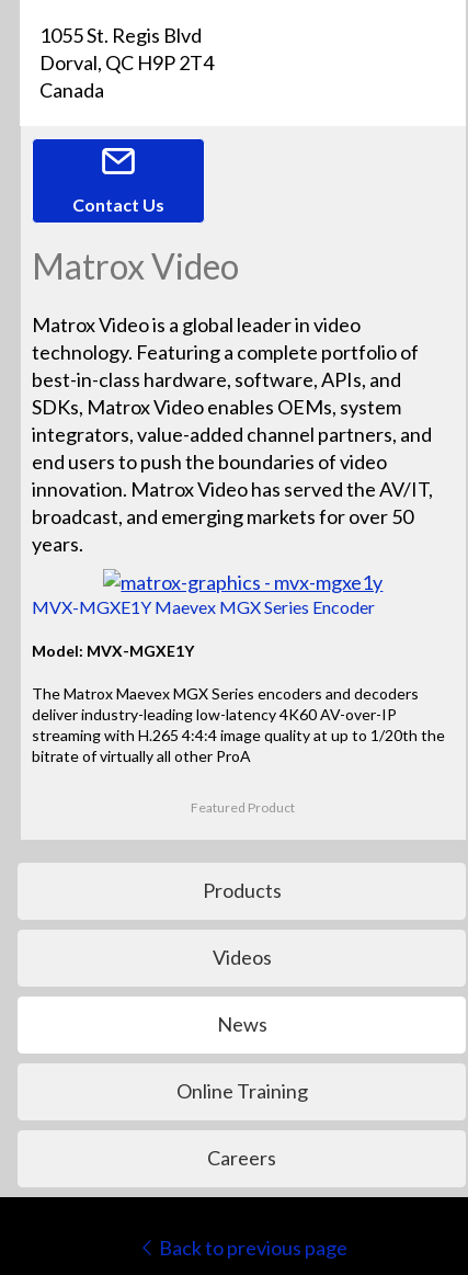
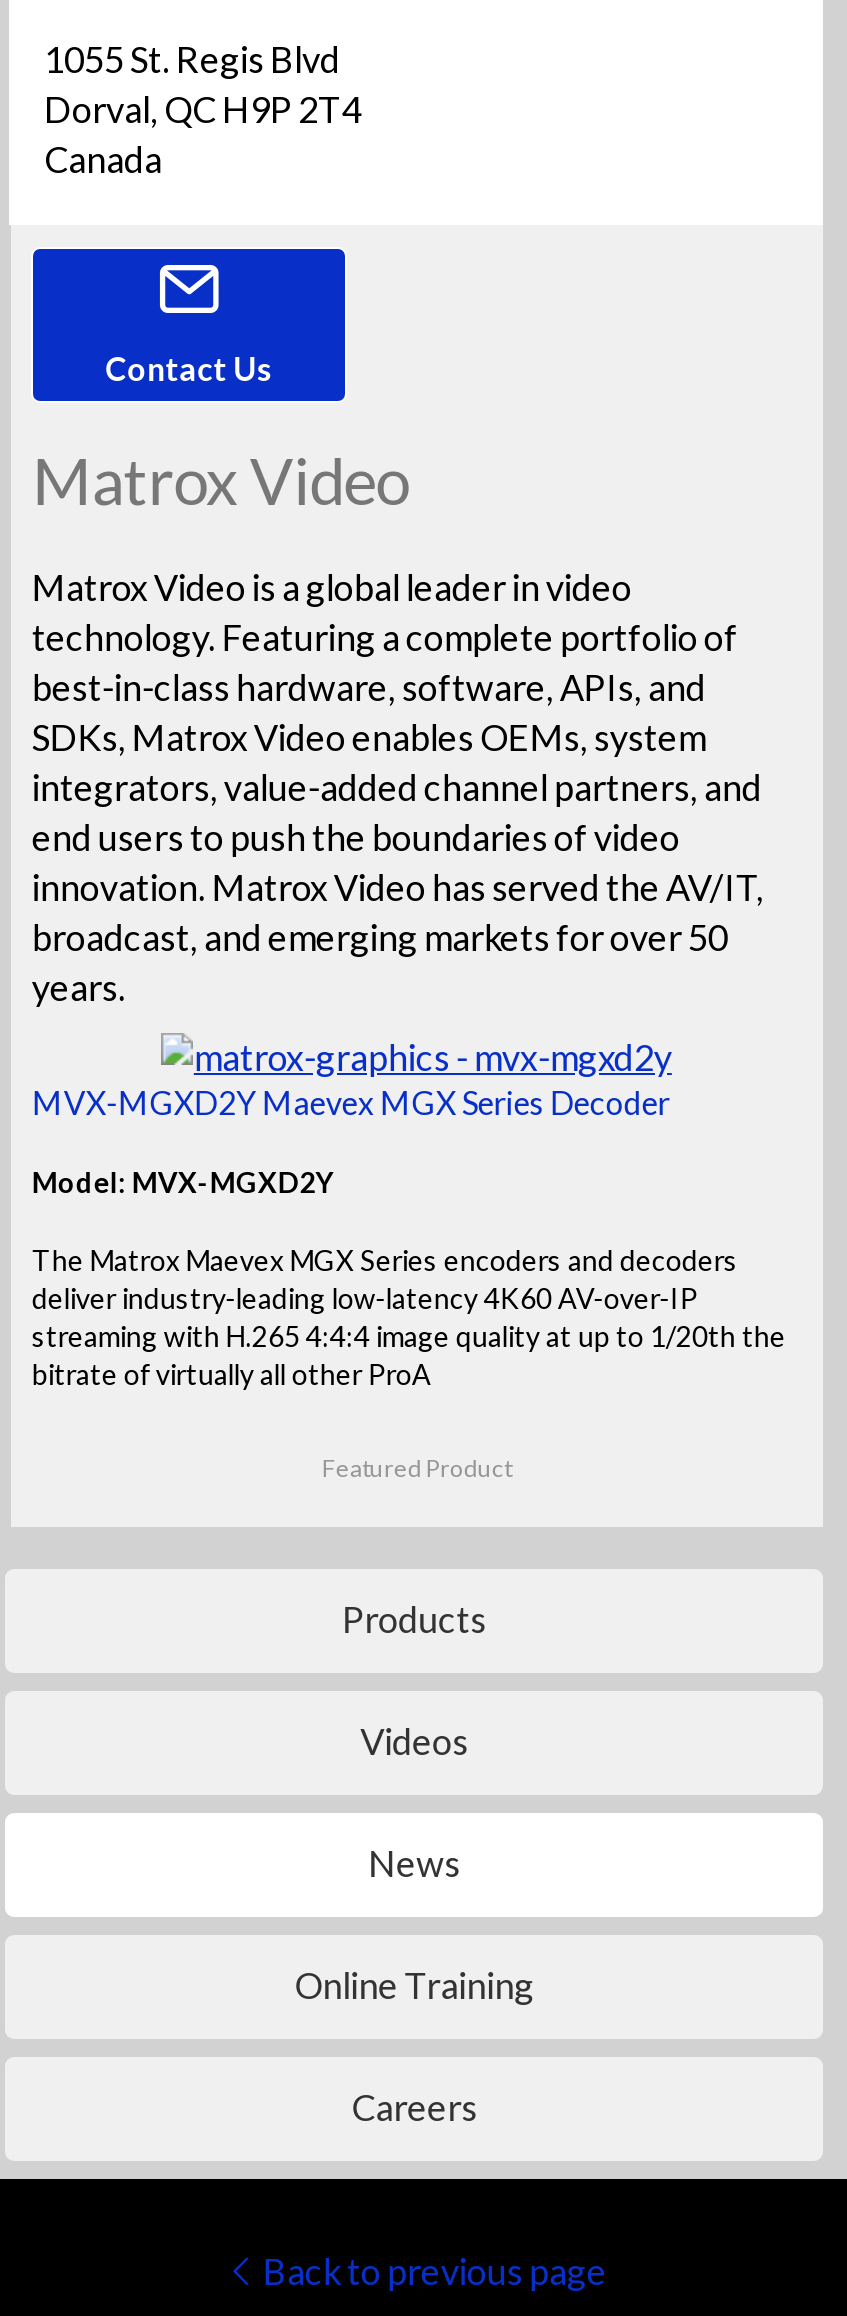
- MVX-MGXE1Y Maevex MGX Series Encoder
+ MVX-MGXD2Y Maevex MGX Series Decoder

- Model: MVX-MGXE1Y
+ Model: MVX-MGXD2Y
